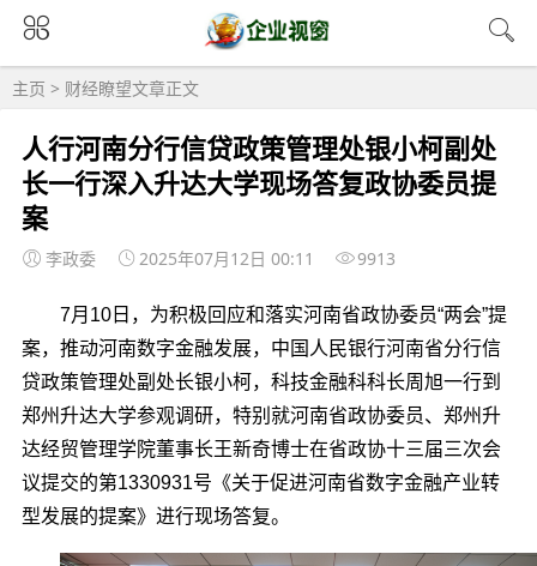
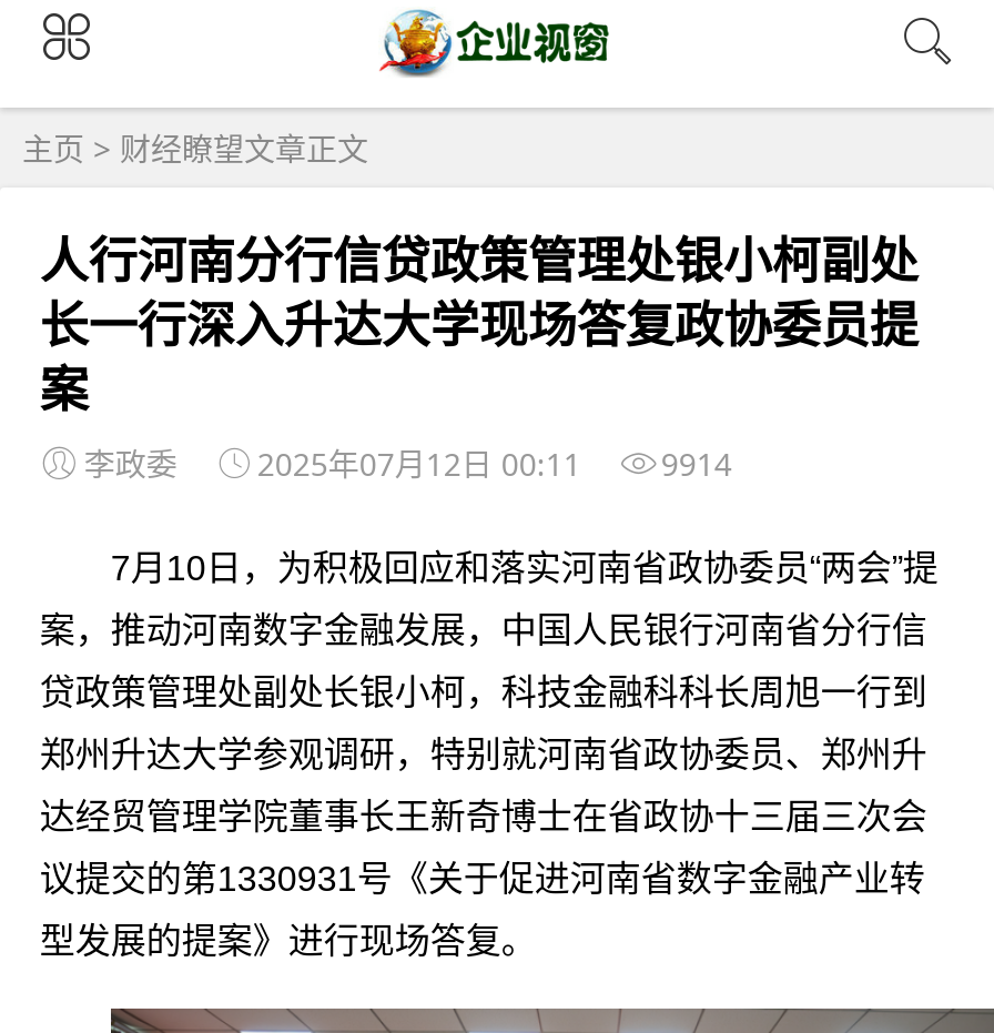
- 李政委 2025年07月12日 00:11 9913
+ 李政委 2025年07月12日 00:11 9914
